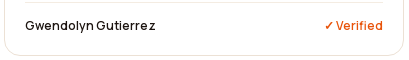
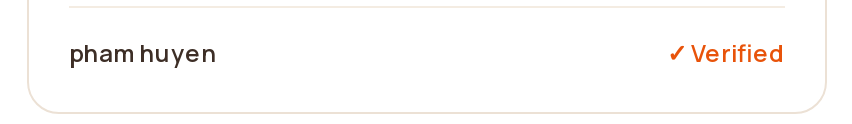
- Gwendolyn Gutierrez
+ pham huyen
